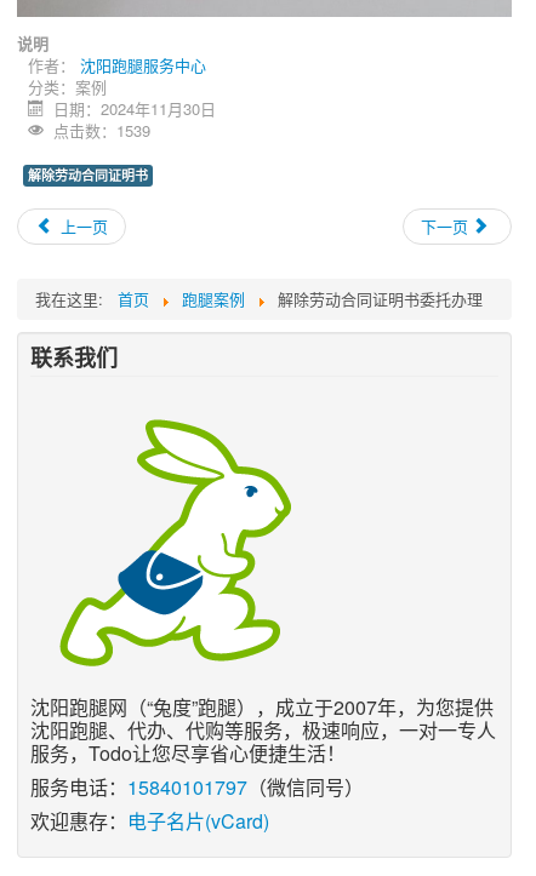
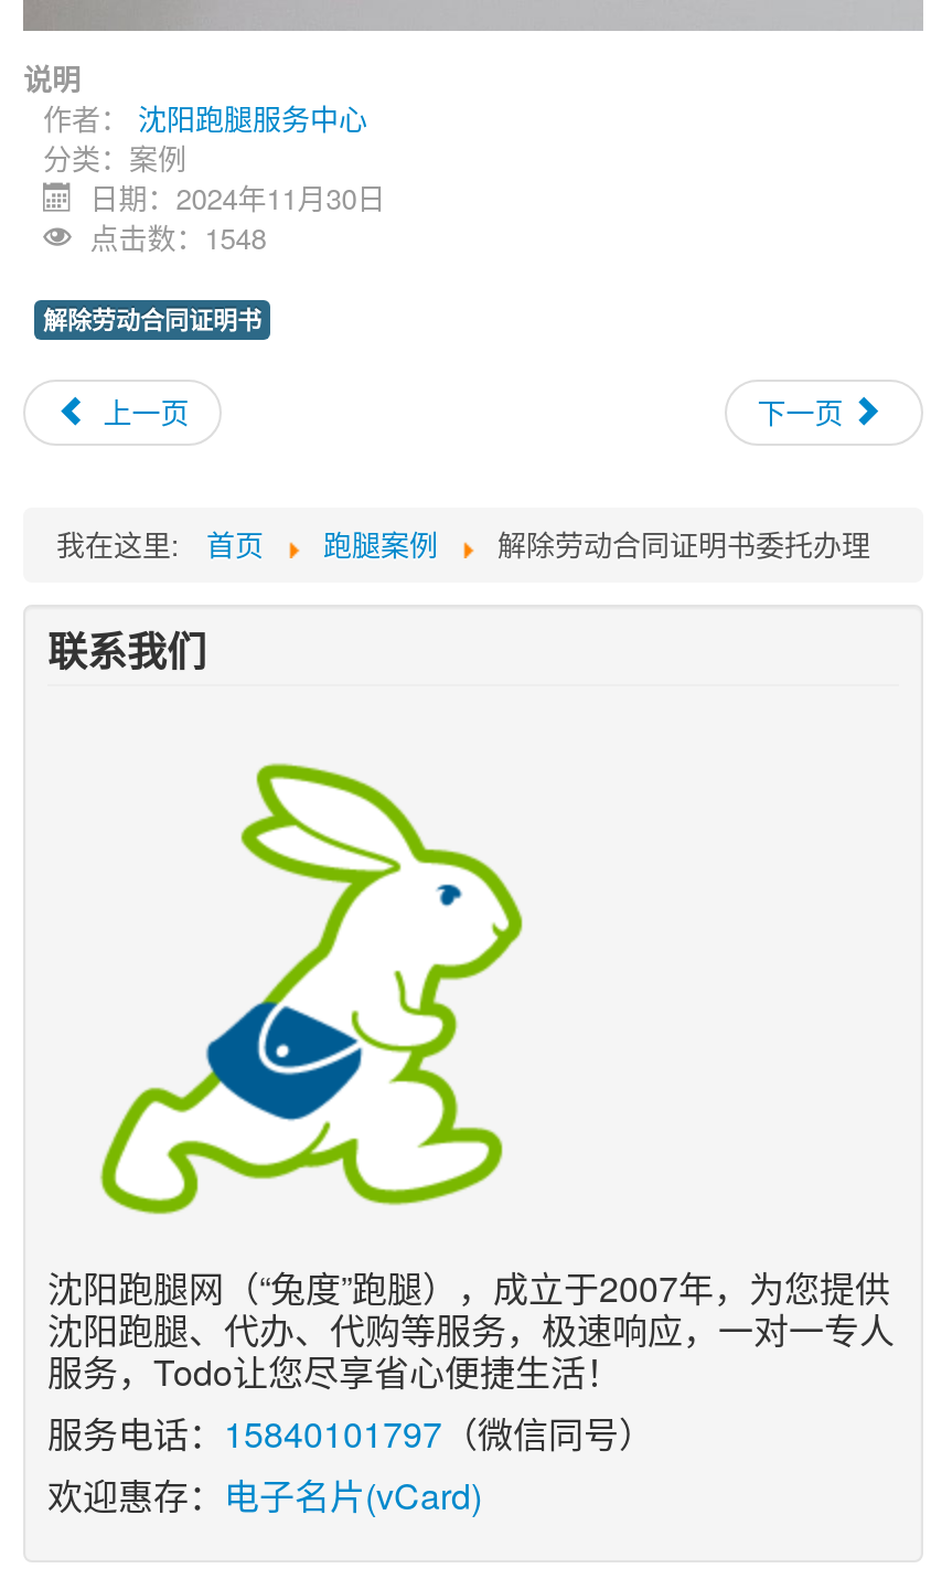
- 点击数：1539
+ 点击数：1548
